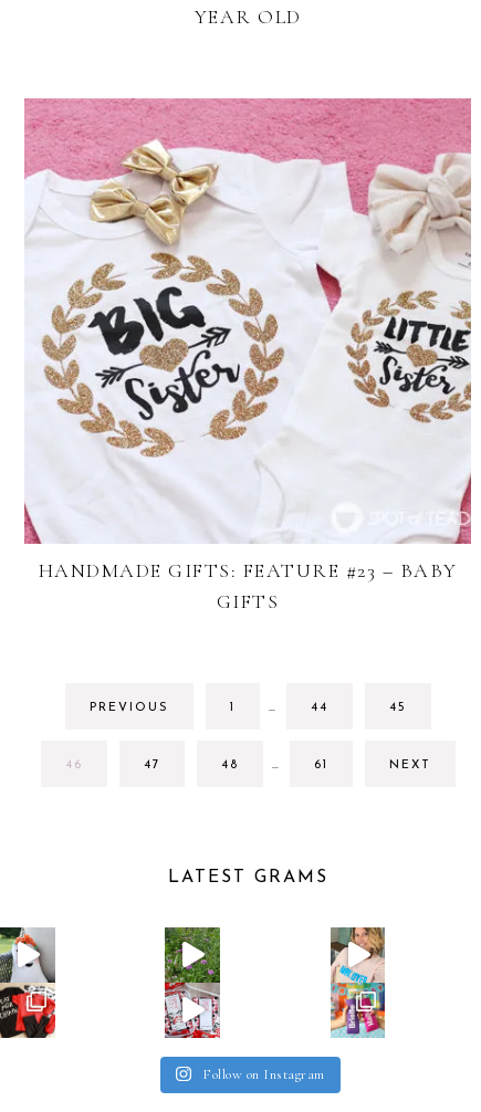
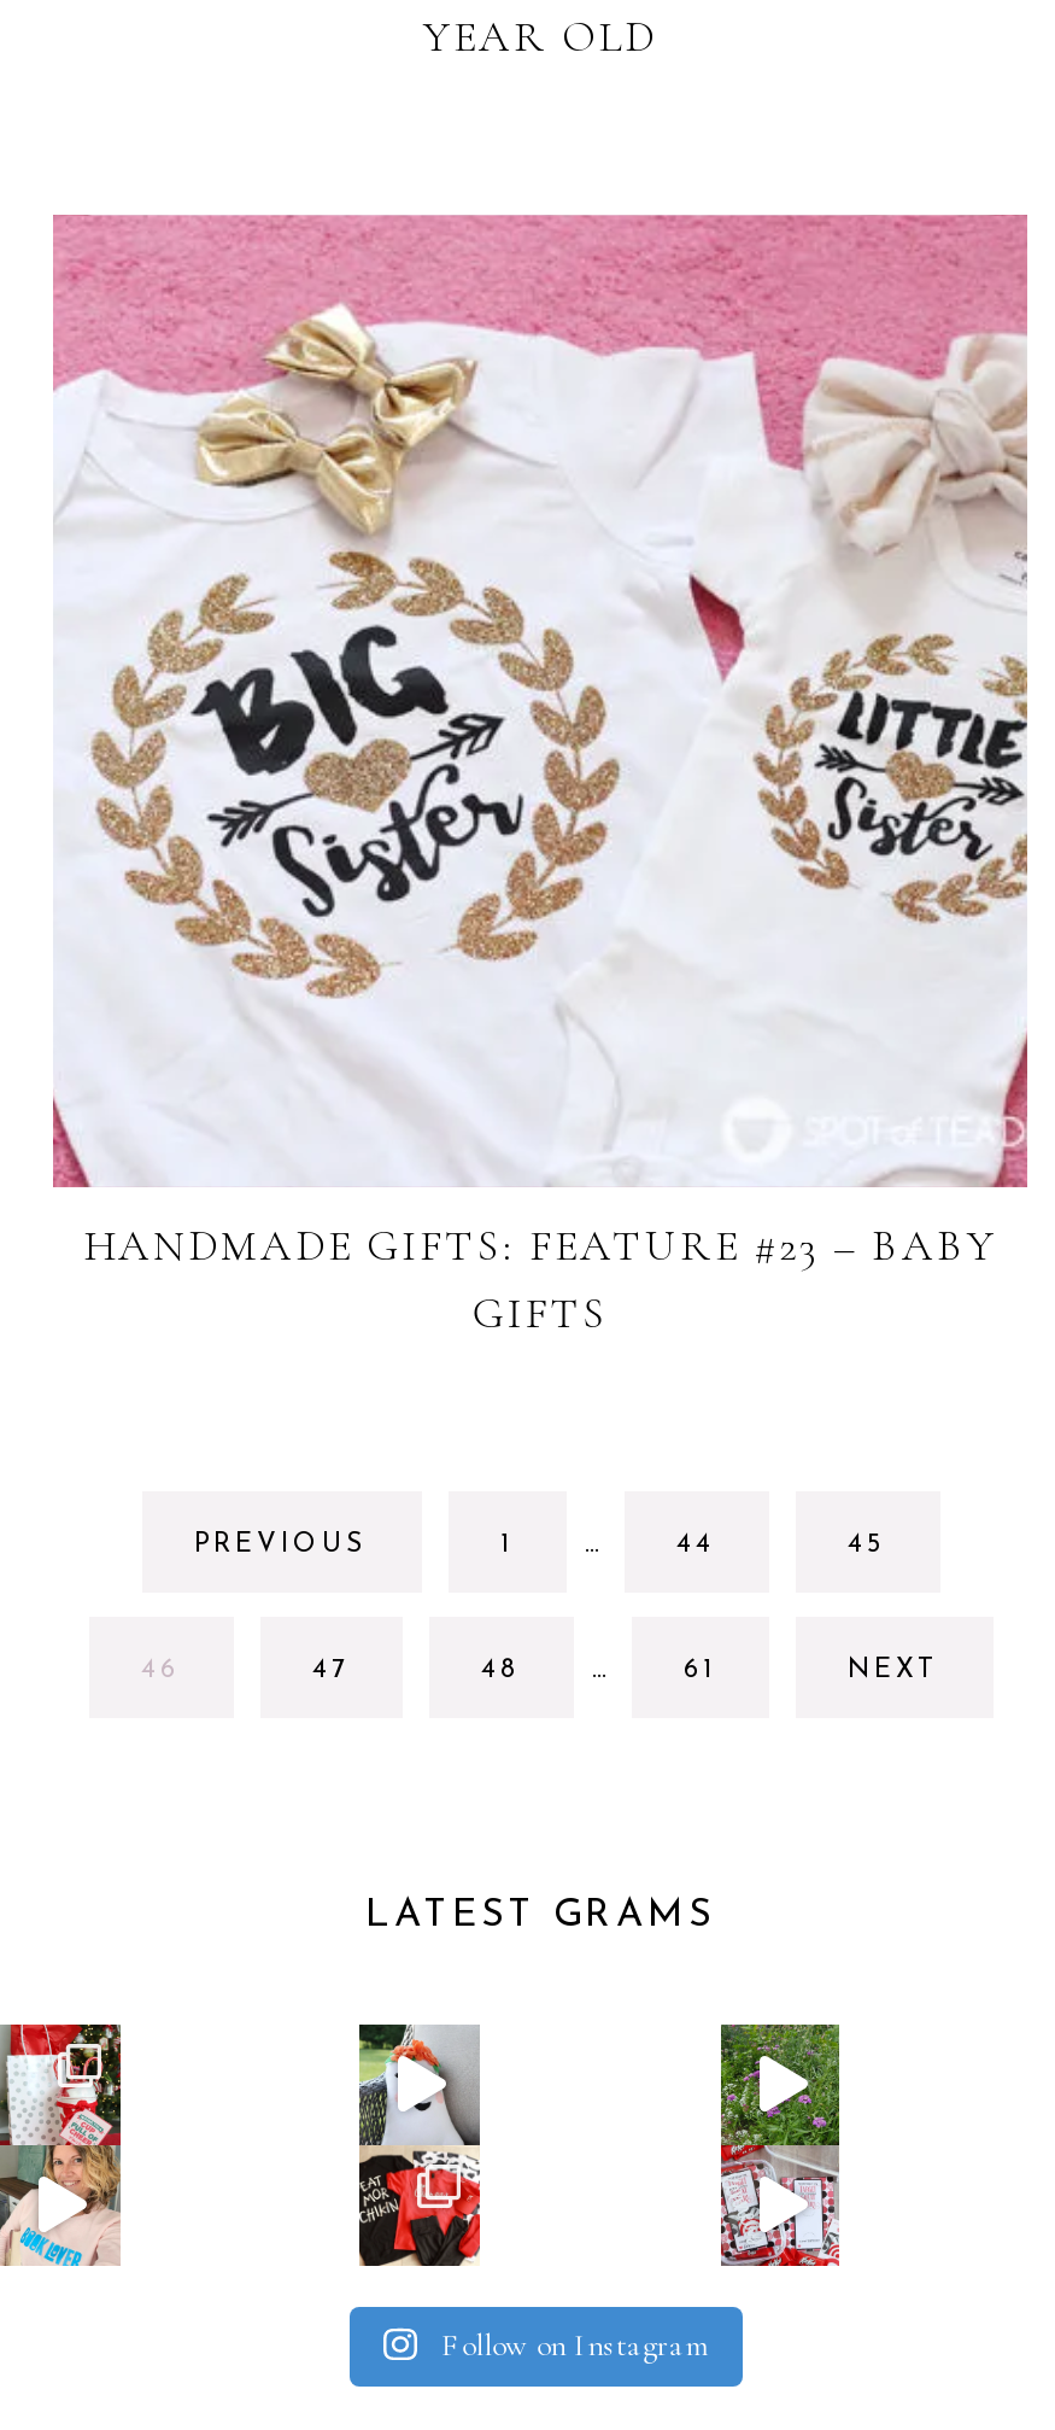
- [image]
+ [image]

- [image]
+ [image]

- [image]
+ [image]
